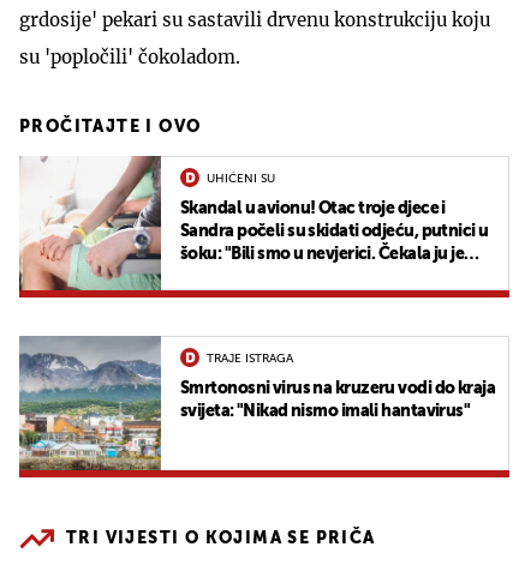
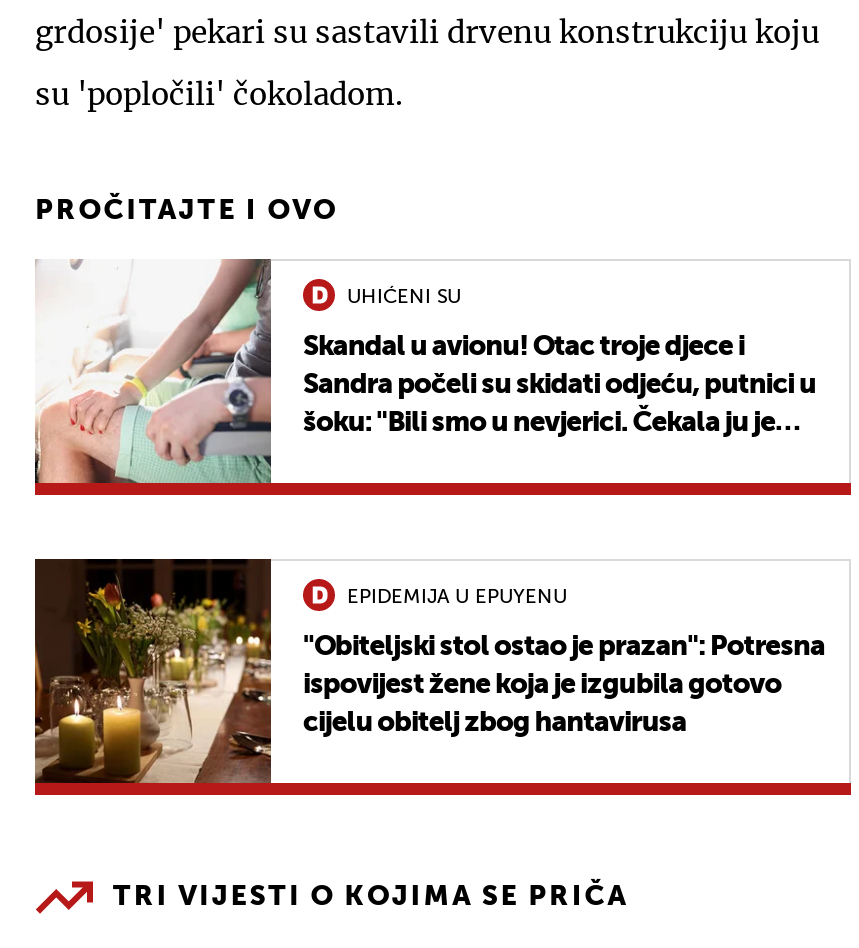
- [image]
- Smrtonosni virus na kruzeru vodi do kraja
- svijeta: "Nikad nismo imali hantavirus"
+ [image]
+ "Obiteljski stol ostao je prazan": Potresna
+ ispovijest žene koja je izgubila gotovo
+ cijelu obitelj zbog hantavirusa

- TRAJE ISTRAGA
+ EPIDEMIJA U EPUYENU
